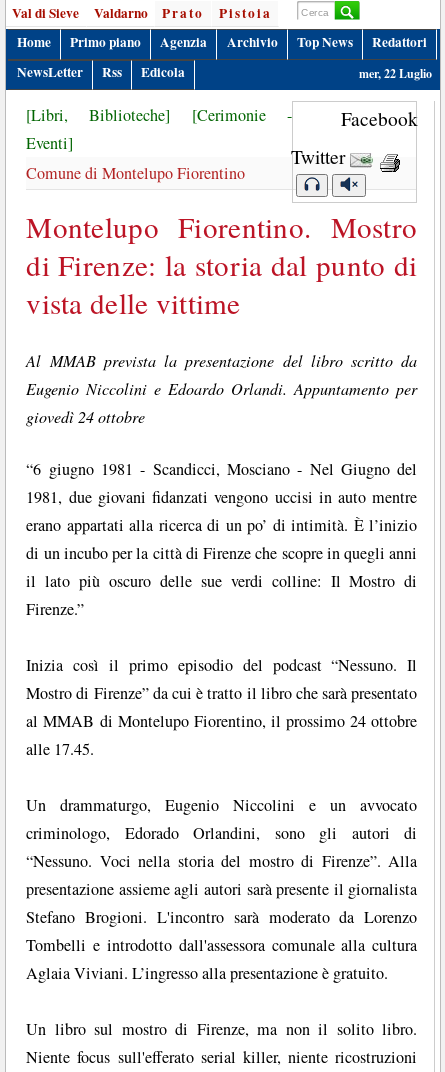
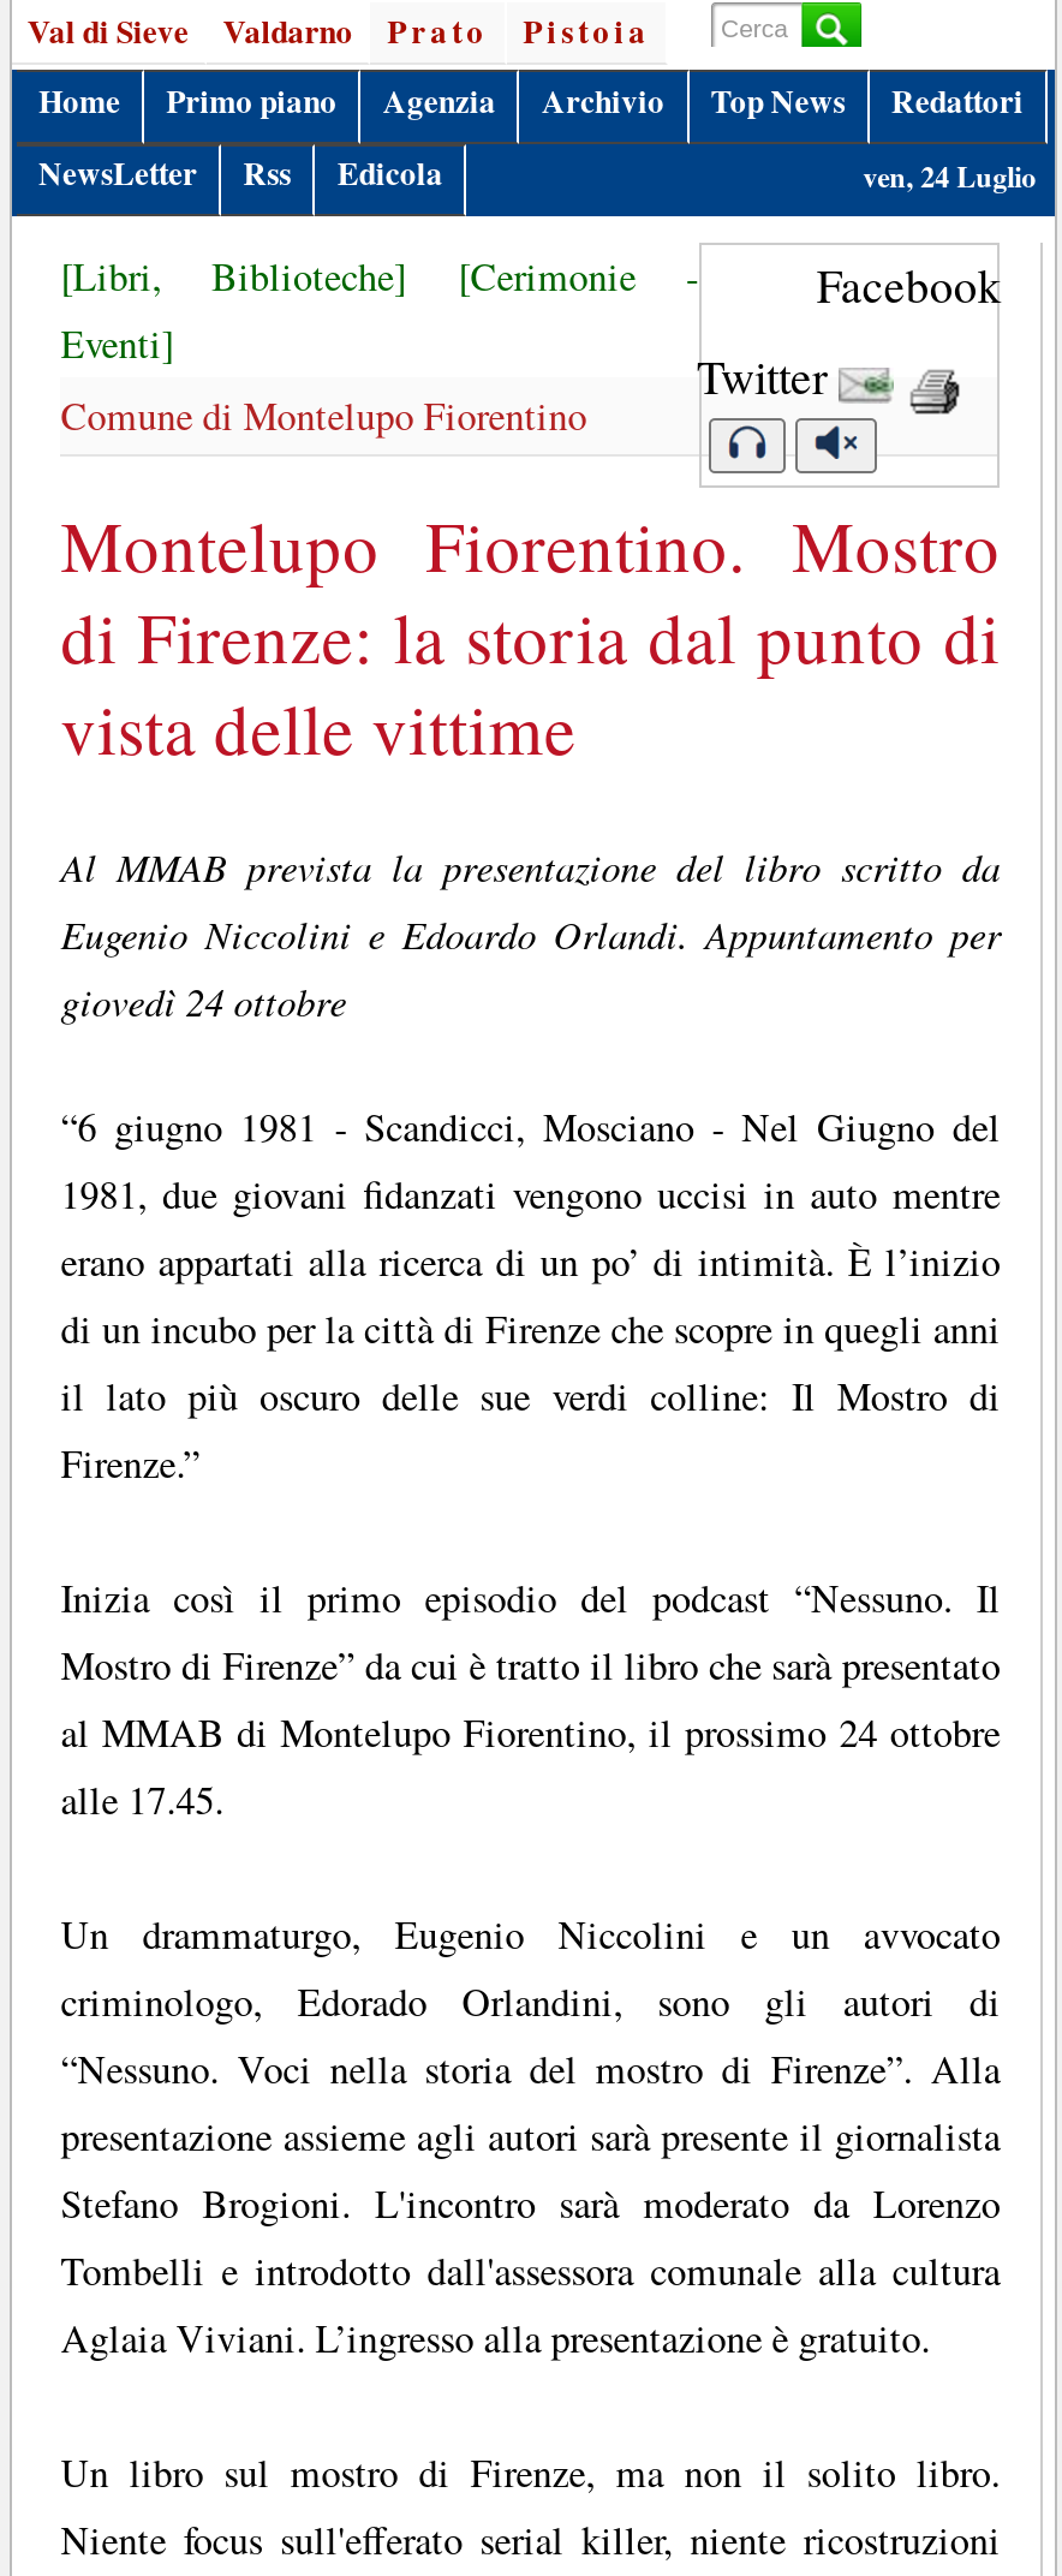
- mer, 22 Luglio
+ ven, 24 Luglio
